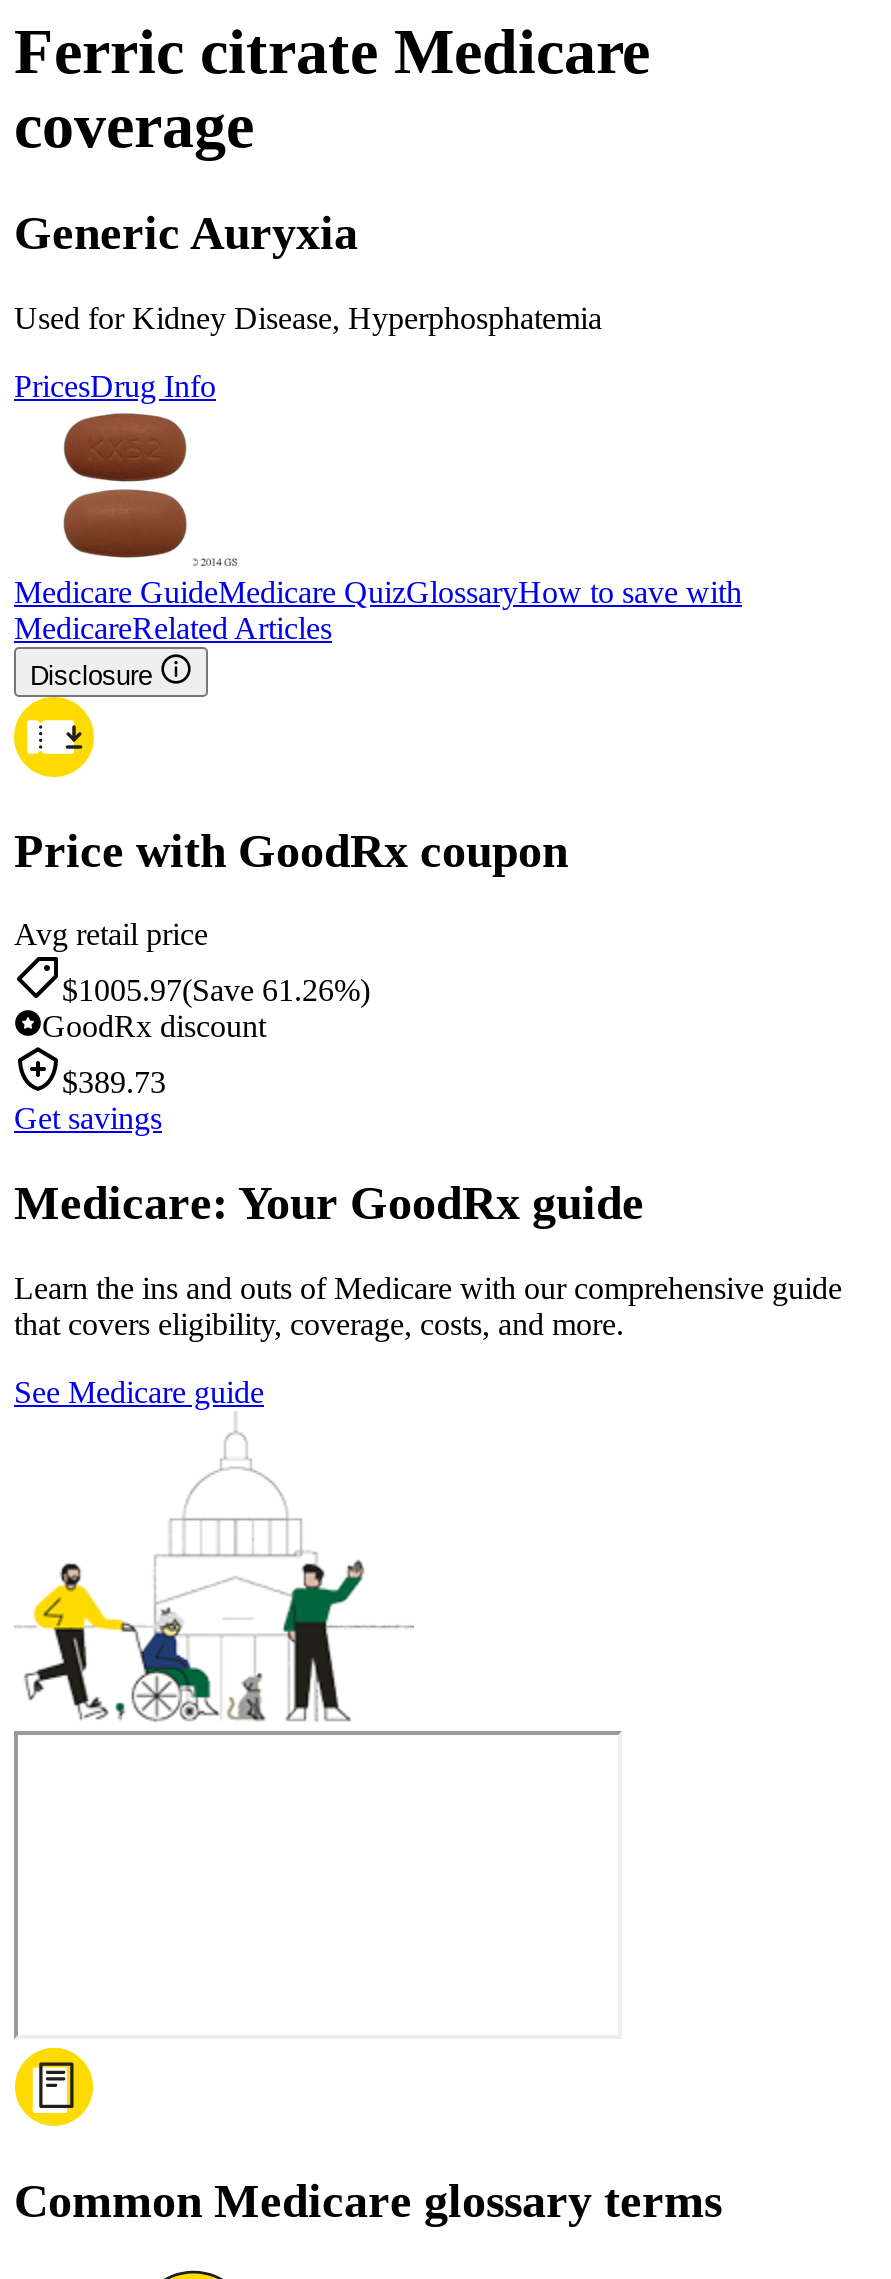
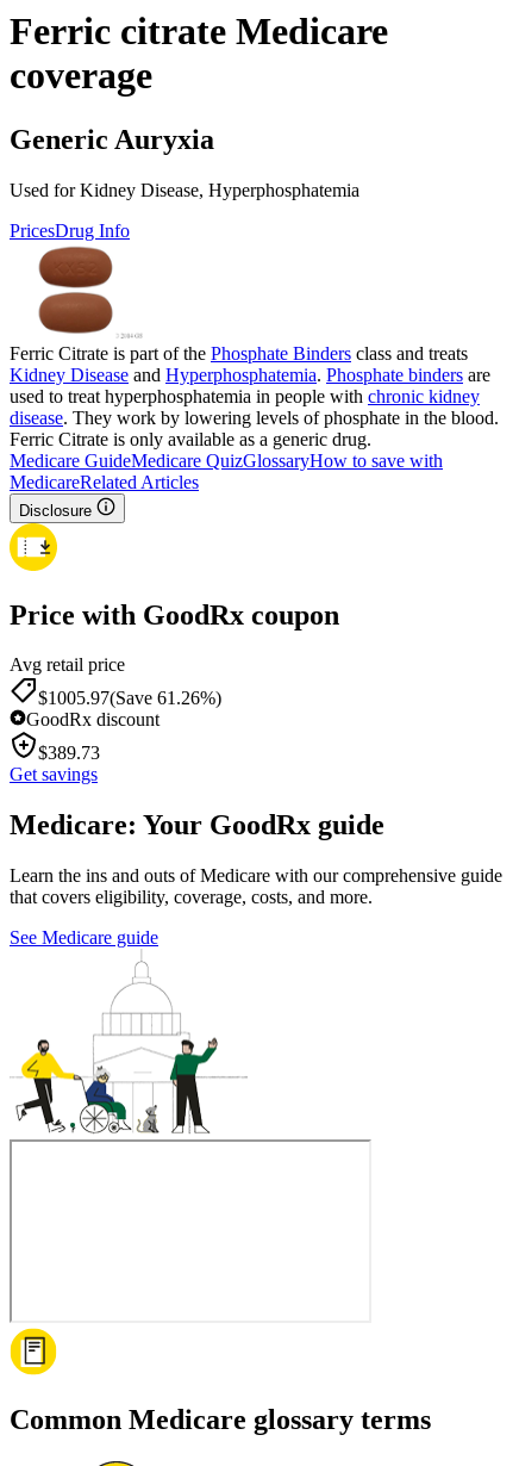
+ Ferric Citrate is part of the Phosphate Binders class and treats
+ Kidney Diseaseand Hyperphosphatemia. Phosphate binders are
+ used to treat hyperphosphatemia in people withchronic kidney
+ disease. They work by lowering levels of phosphate in the blood.
+ Ferric Citrate is only available as a generic drug.
